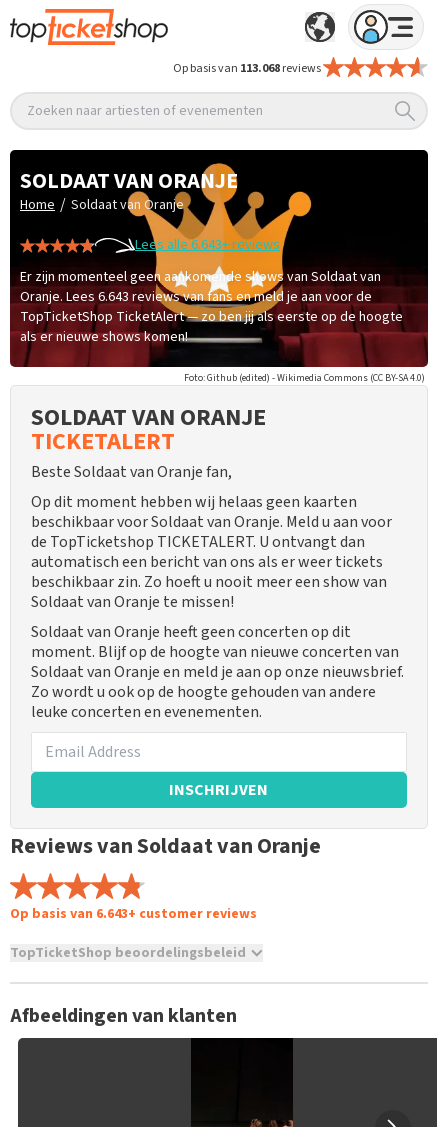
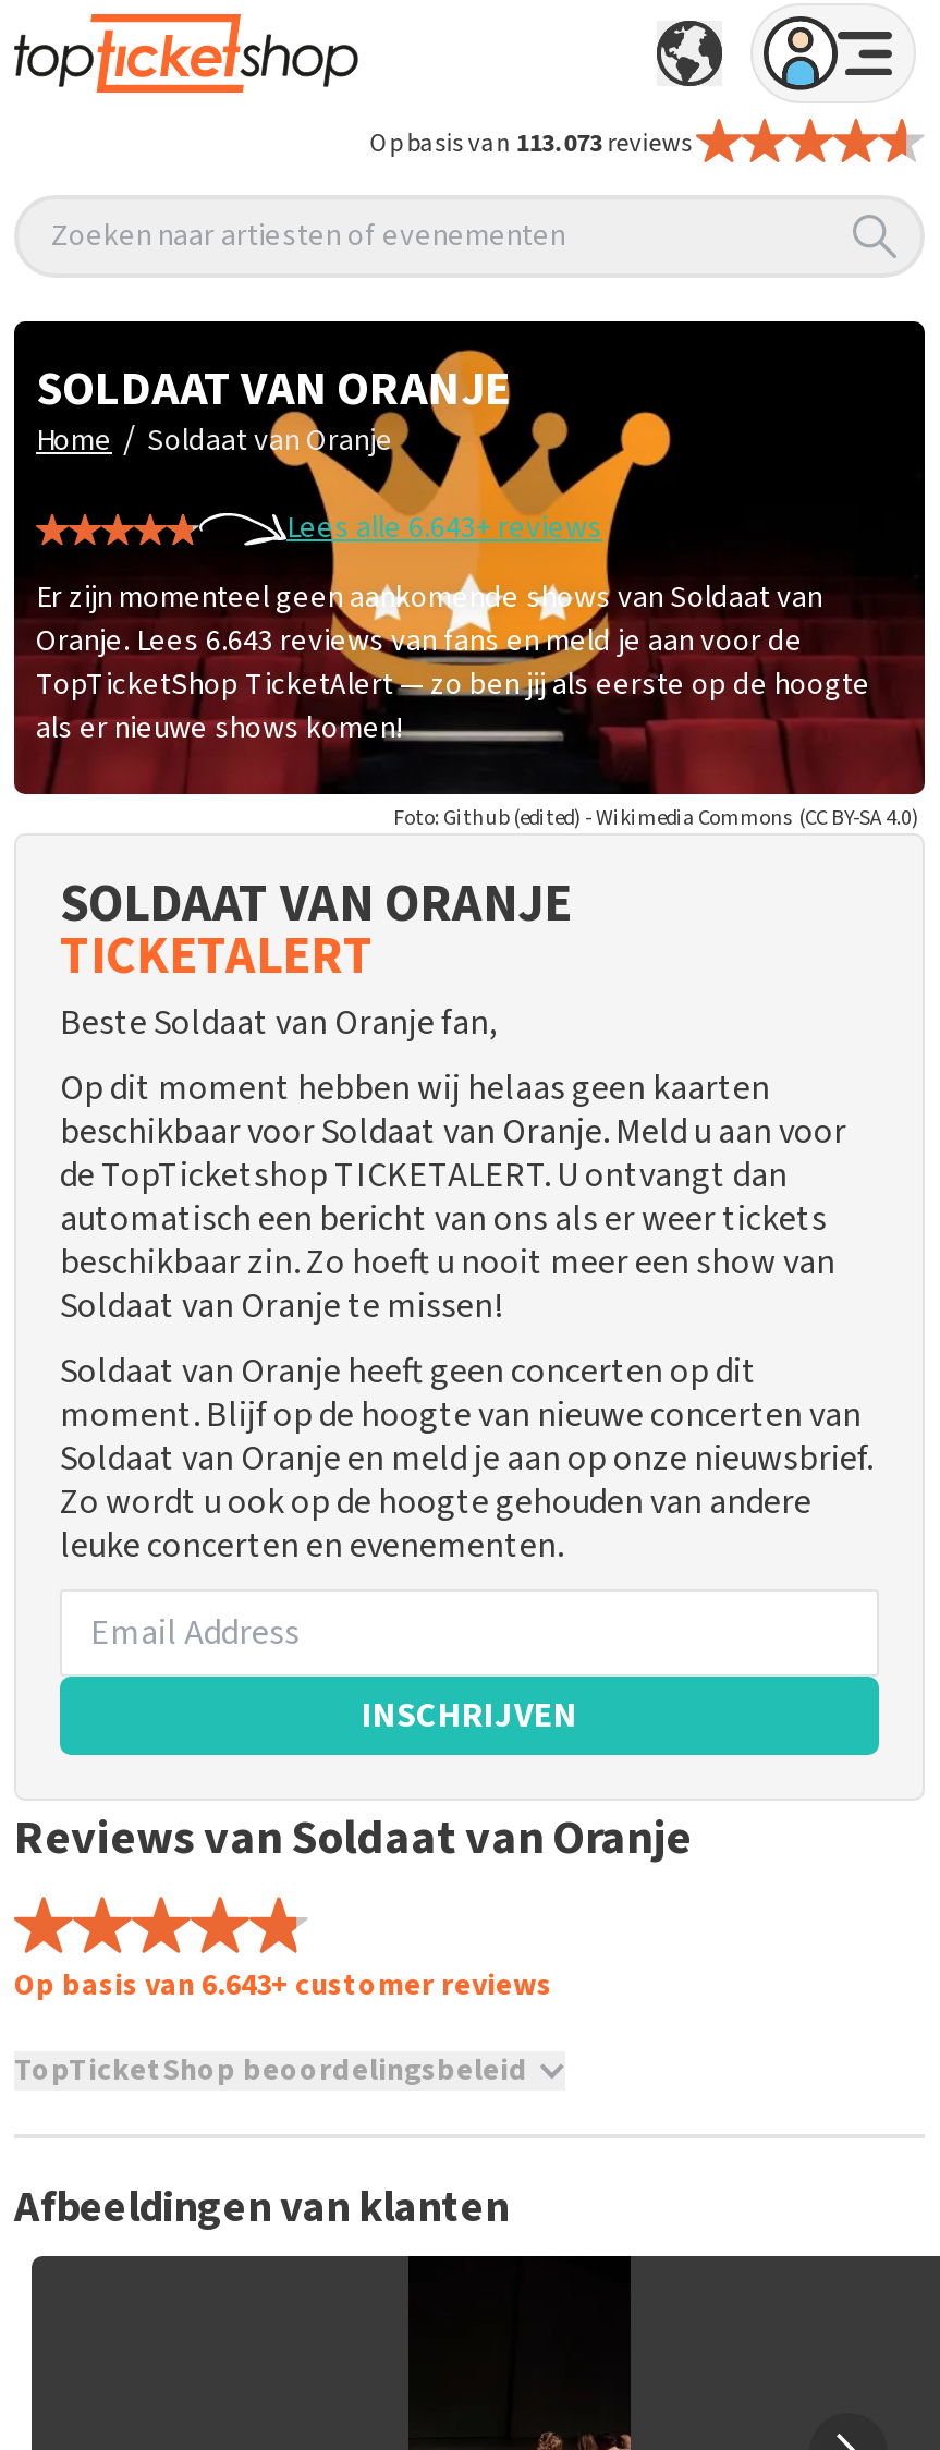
- Op basis van 113.068 reviews
+ Op basis van 113.073 reviews
